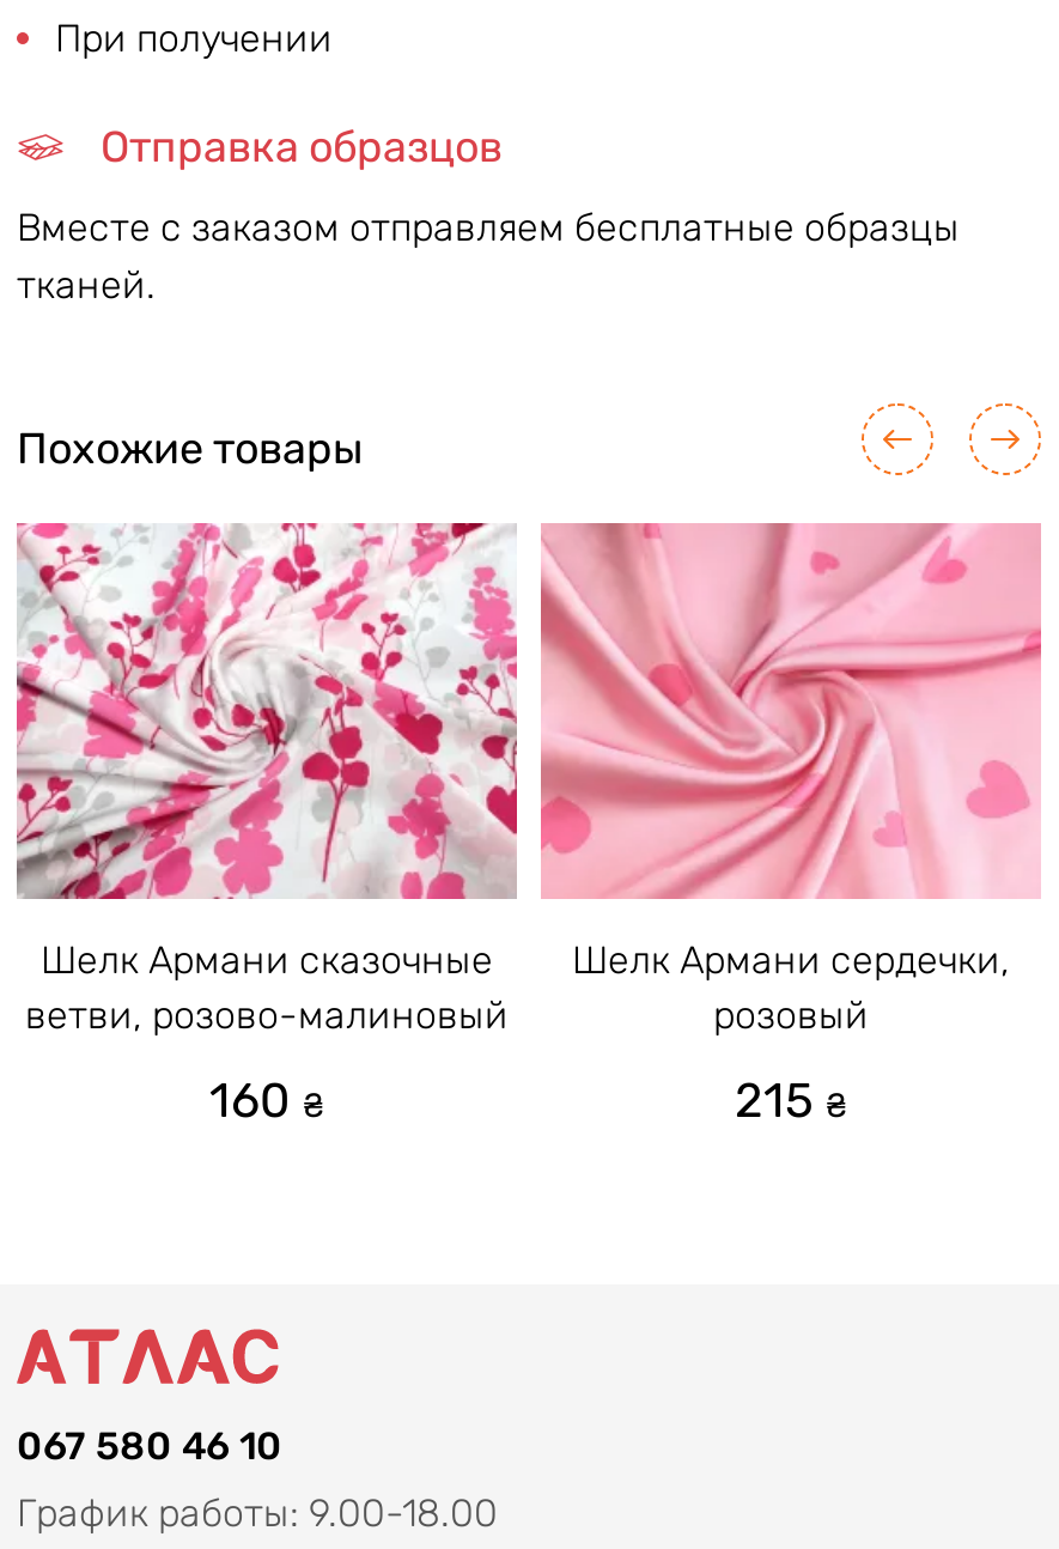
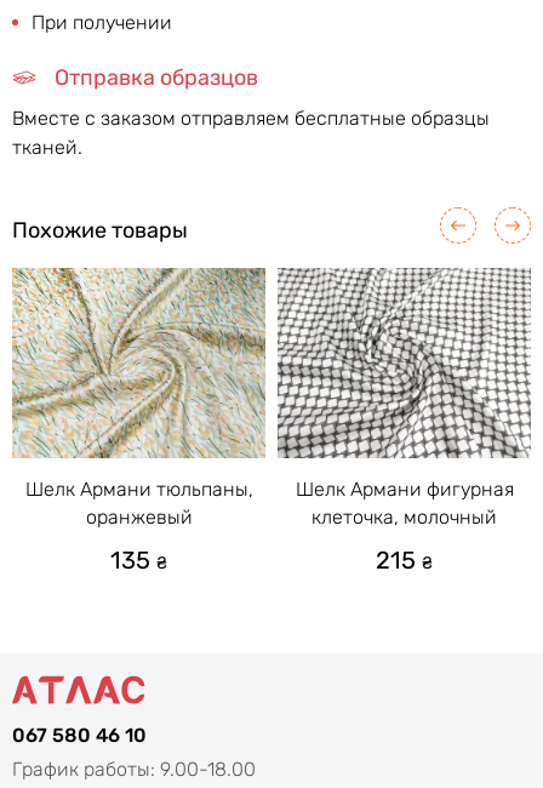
- [image]
- Шелк Армани сказочные
- ветви, розово-малиновый
+ [image]
+ Шелк Армани тюльпаны,
+ оранжевый

- [image]
- Шелк Армани сердечки,
- розовый
+ [image]
+ Шелк Армани фигурная
+ клеточка, молочный

- 160 ₴
+ 135 ₴
